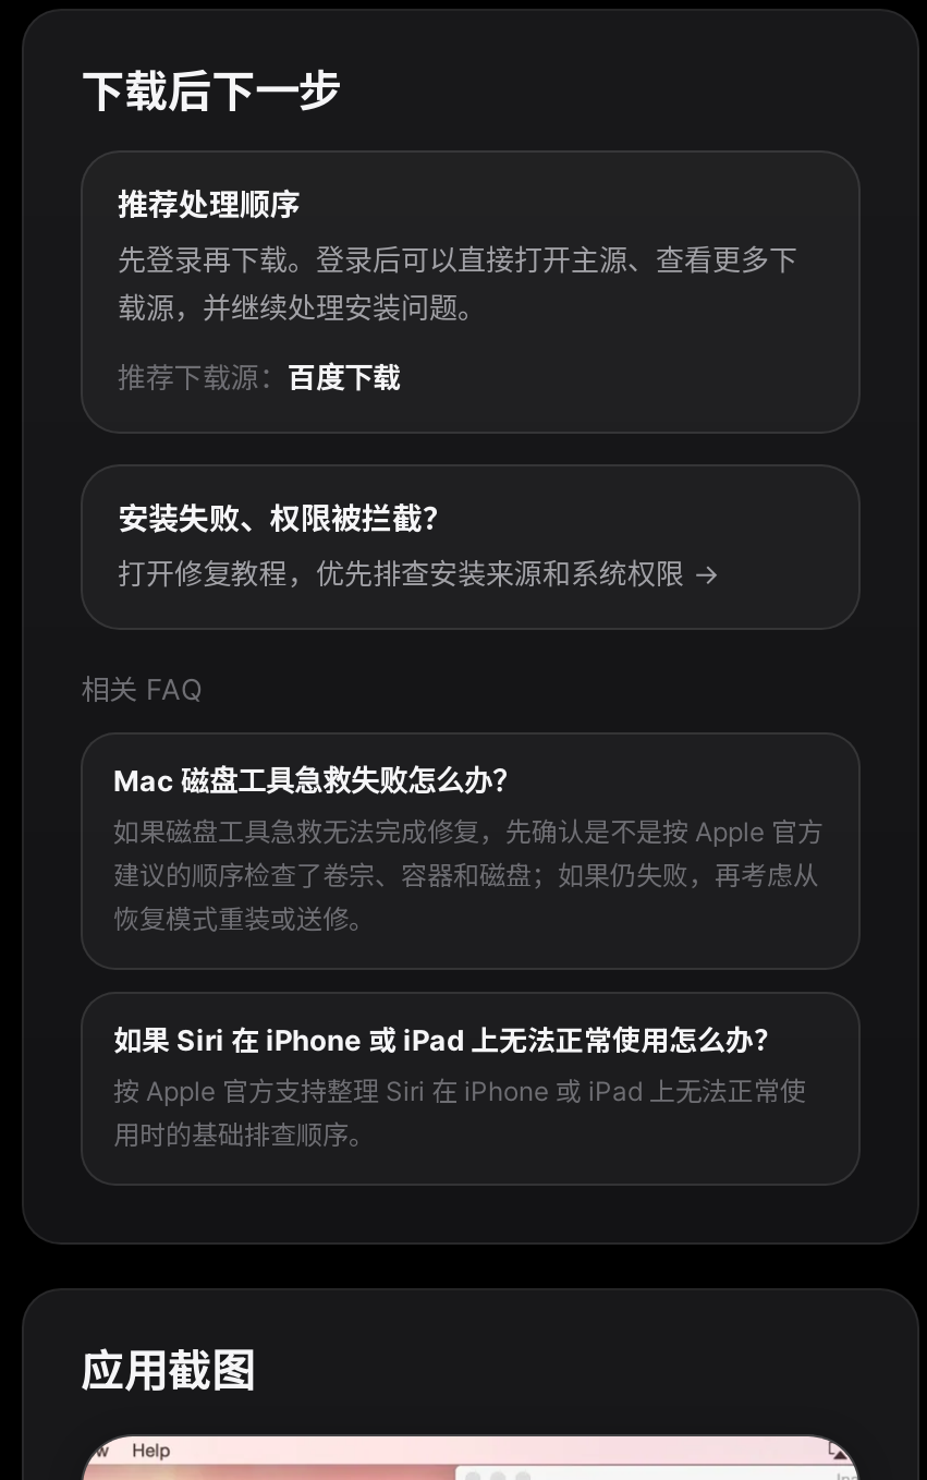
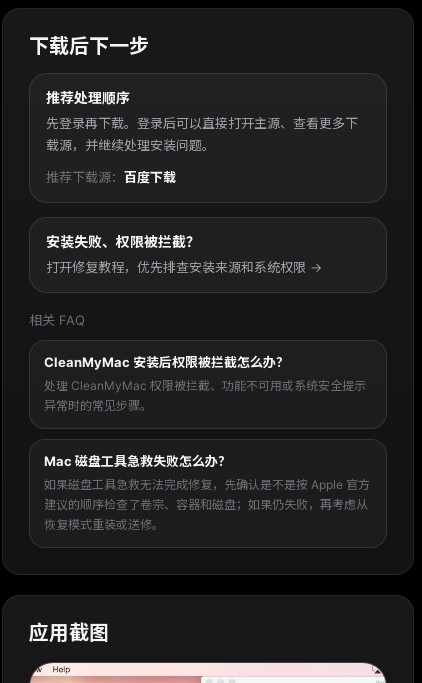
+ CleanMyMac 安装后权限被拦截怎么办？
+ 处理 CleanMyMac 权限被拦截、功能不可用或系统安全提示
+ 异常时的常见步骤。

moved down: Mac 磁盘工具急救失败怎么办？ | 如果磁盘工具急救无法完成修复，先确认是不是按 Apple 官方 | 建议的顺序检查了卷宗、容器和磁盘；如果仍失败，再考虑从 | 恢复模式重装或送修。

- 如果 Siri 在 iPhone 或 iPad 上无法正常使用怎么办？
- 按 Apple 官方支持整理 Siri 在 iPhone 或 iPad 上无法正常使
- 用时的基础排查顺序。
